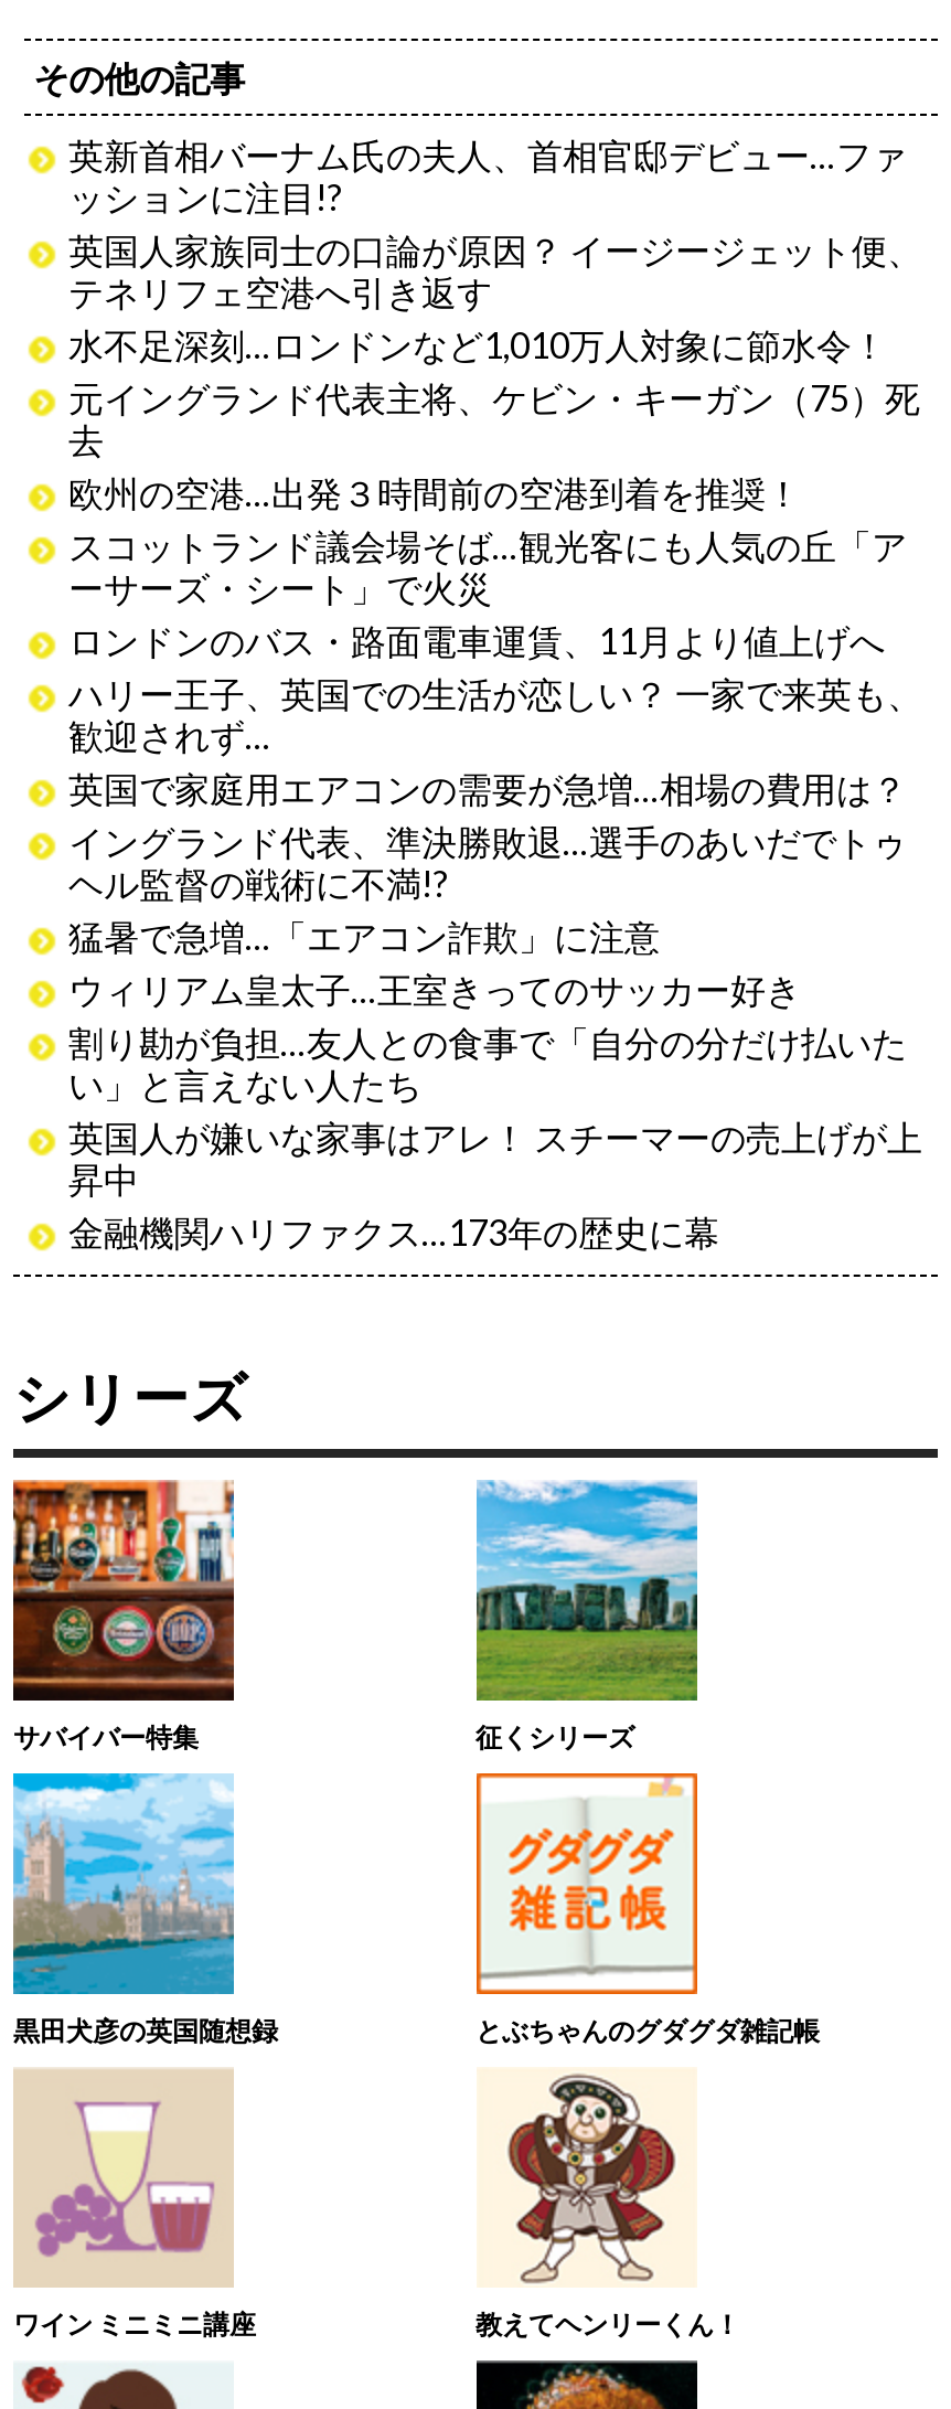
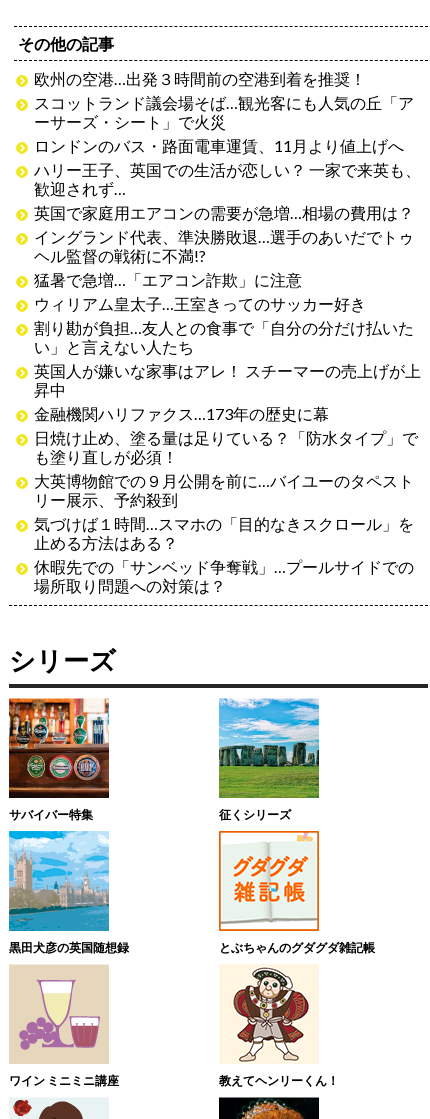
- 英新首相バーナム氏の夫人、首相官邸デビュー…ファ
- ッションに注目!?
- 英国人家族同士の口論が原因？ イージージェット便、
- テネリフェ空港へ引き返す
- 水不足深刻…ロンドンなど1,010万人対象に節水令！
- 元イングランド代表主将、ケビン・キーガン（75）死
- 去

moved up: 欧州の空港…出発３時間前の空港到着を推奨！ | スコットランド議会場そば…観光客にも人気の丘「ア | ーサーズ・シート」で火災 | ... | 昇中 | 金融機関ハリファクス…173年の歴史に幕

+ 日焼け止め、塗る量は足りている？「防水タイプ」で
+ も塗り直しが必須！
+ 大英博物館での９月公開を前に…バイユーのタペスト
+ リー展示、予約殺到
+ 気づけば１時間…スマホの「目的なきスクロール」を
+ 止める方法はある？
+ 休暇先での「サンベッド争奪戦」…プールサイドでの
+ 場所取り問題への対策は？
